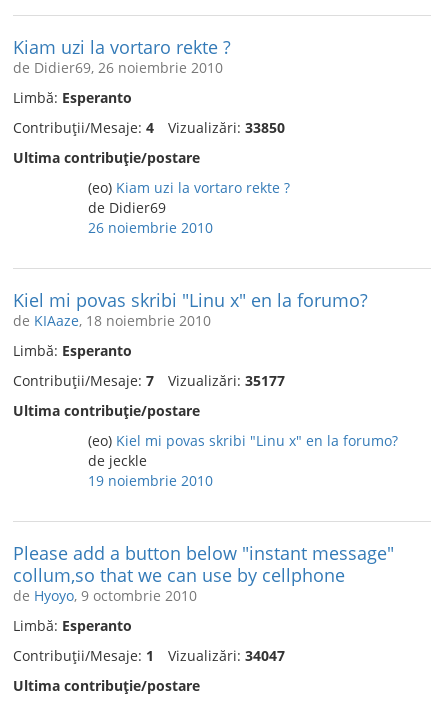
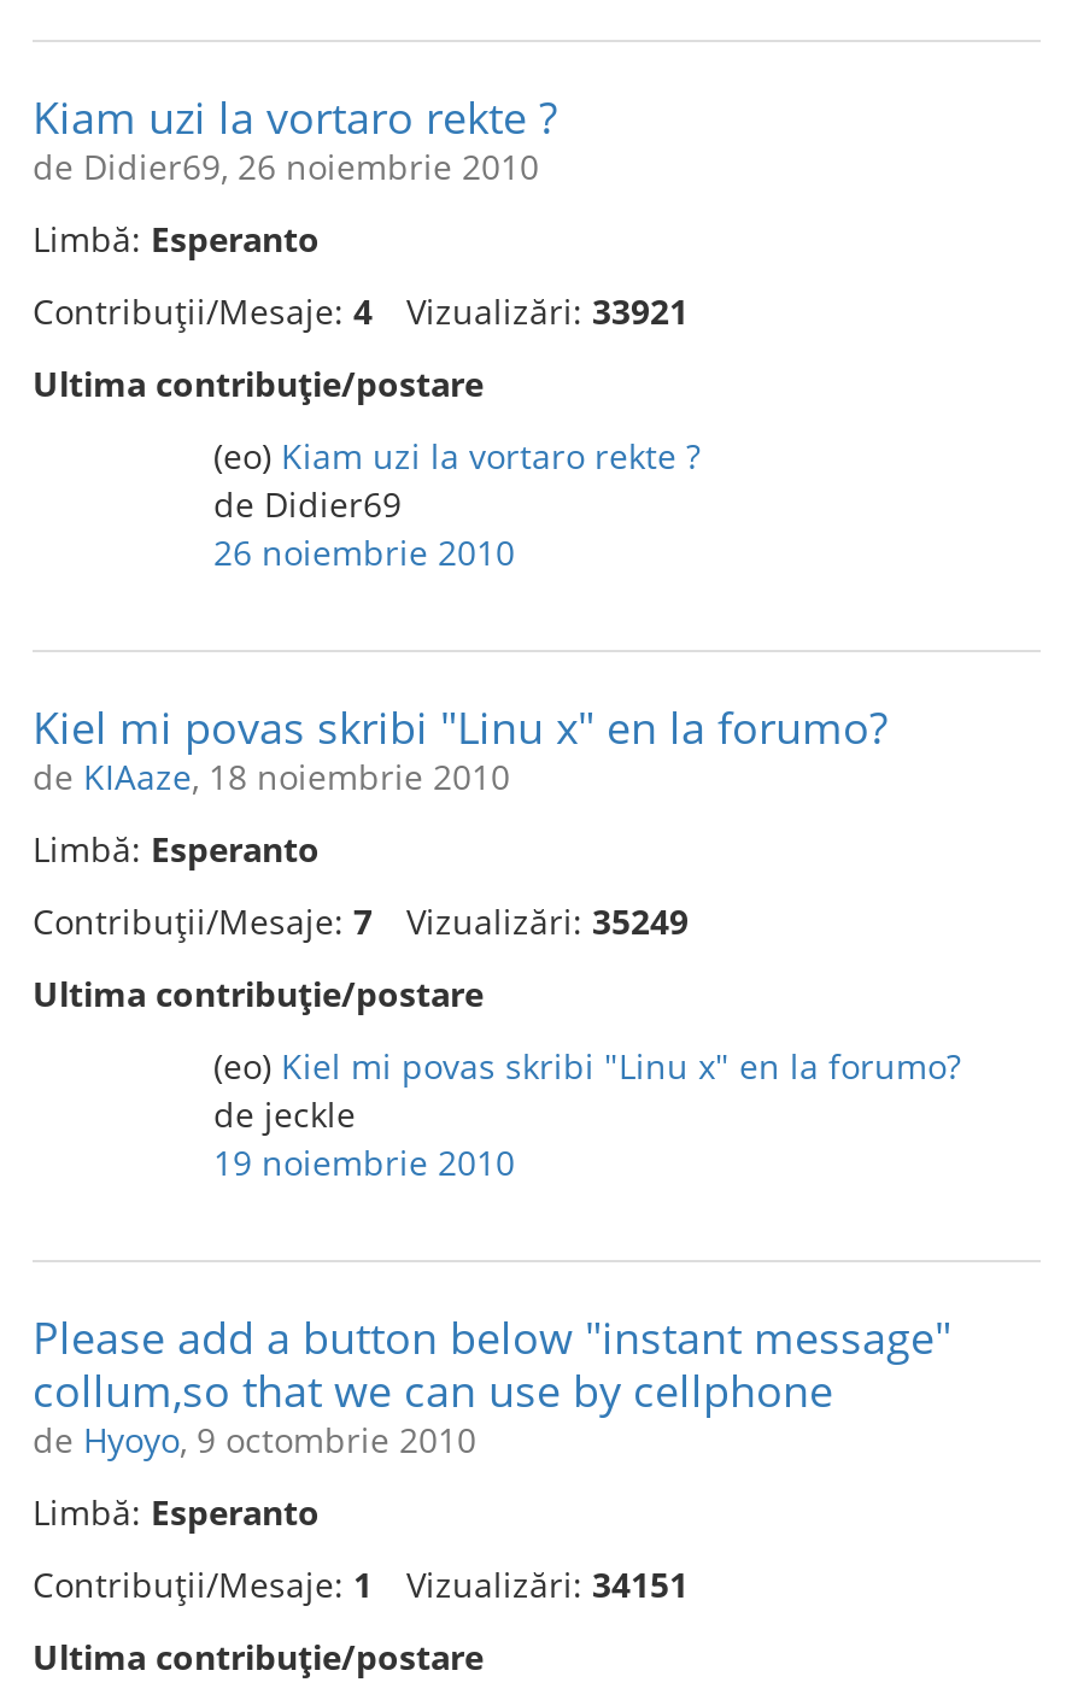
- Contribuții/Mesaje: 4 Vizualizări: 33850
+ Contribuții/Mesaje: 4 Vizualizări: 33921

- Contribuții/Mesaje: 7 Vizualizări: 35177
+ Contribuții/Mesaje: 7 Vizualizări: 35249

- Contribuții/Mesaje: 1 Vizualizări: 34047
+ Contribuții/Mesaje: 1 Vizualizări: 34151
